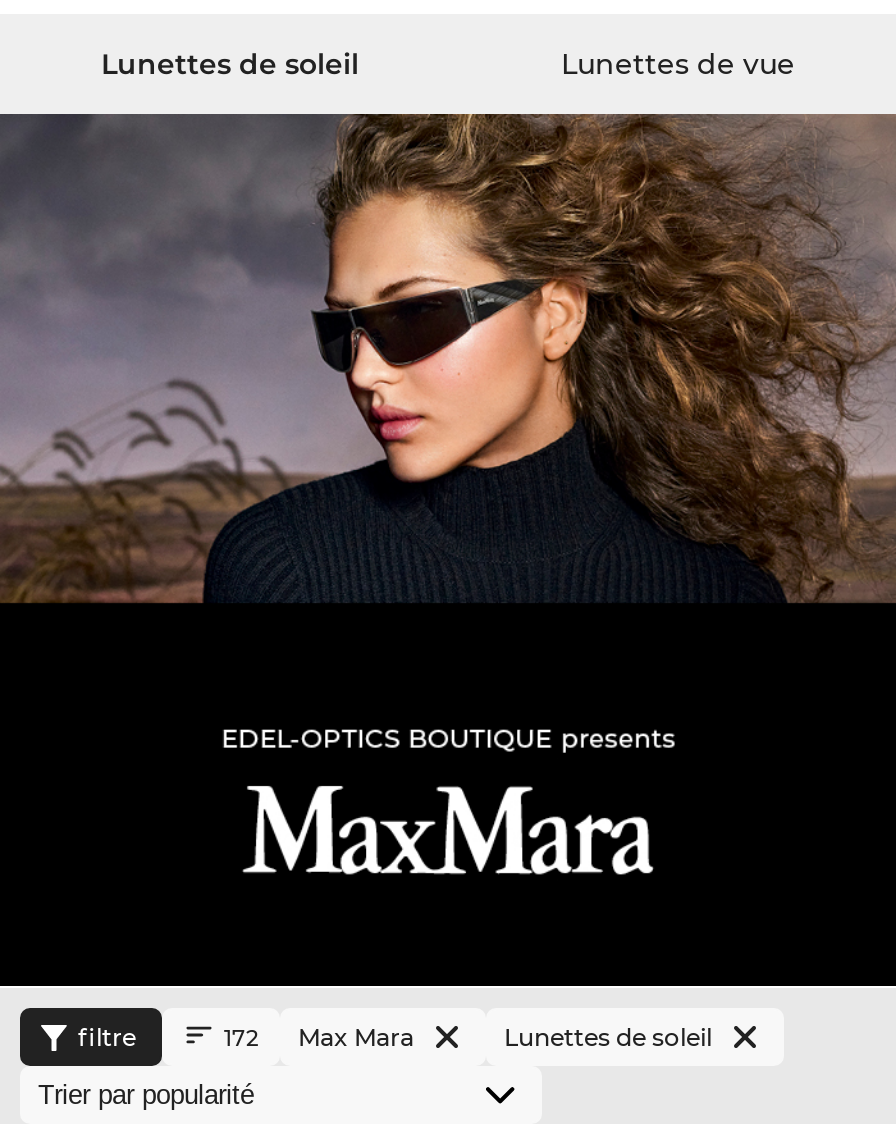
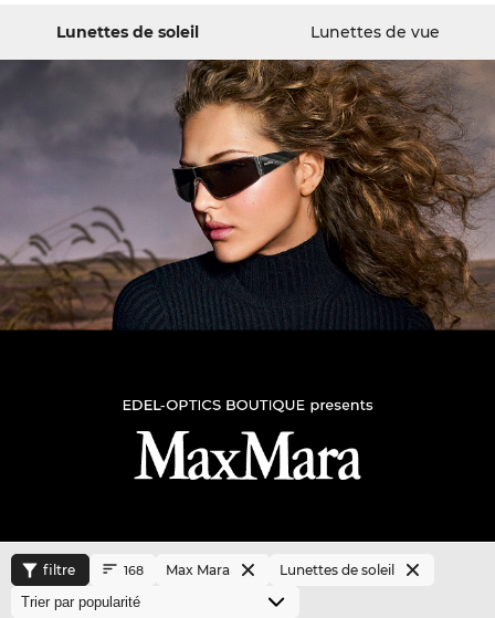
- 172 Max Mara
+ 168 Max Mara
